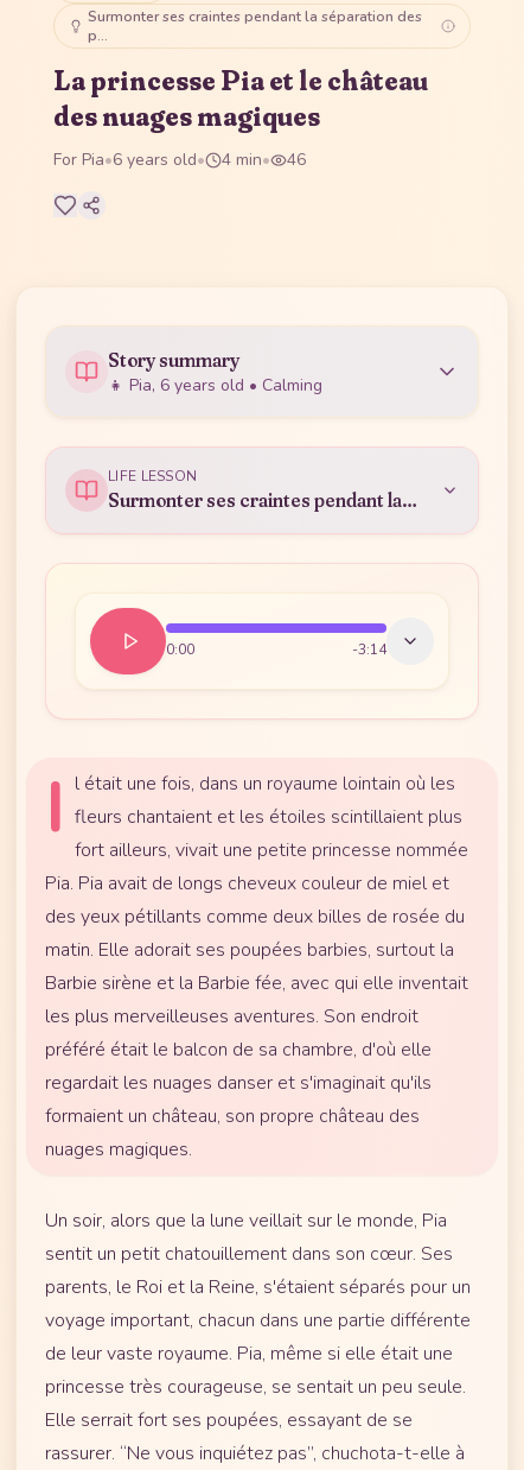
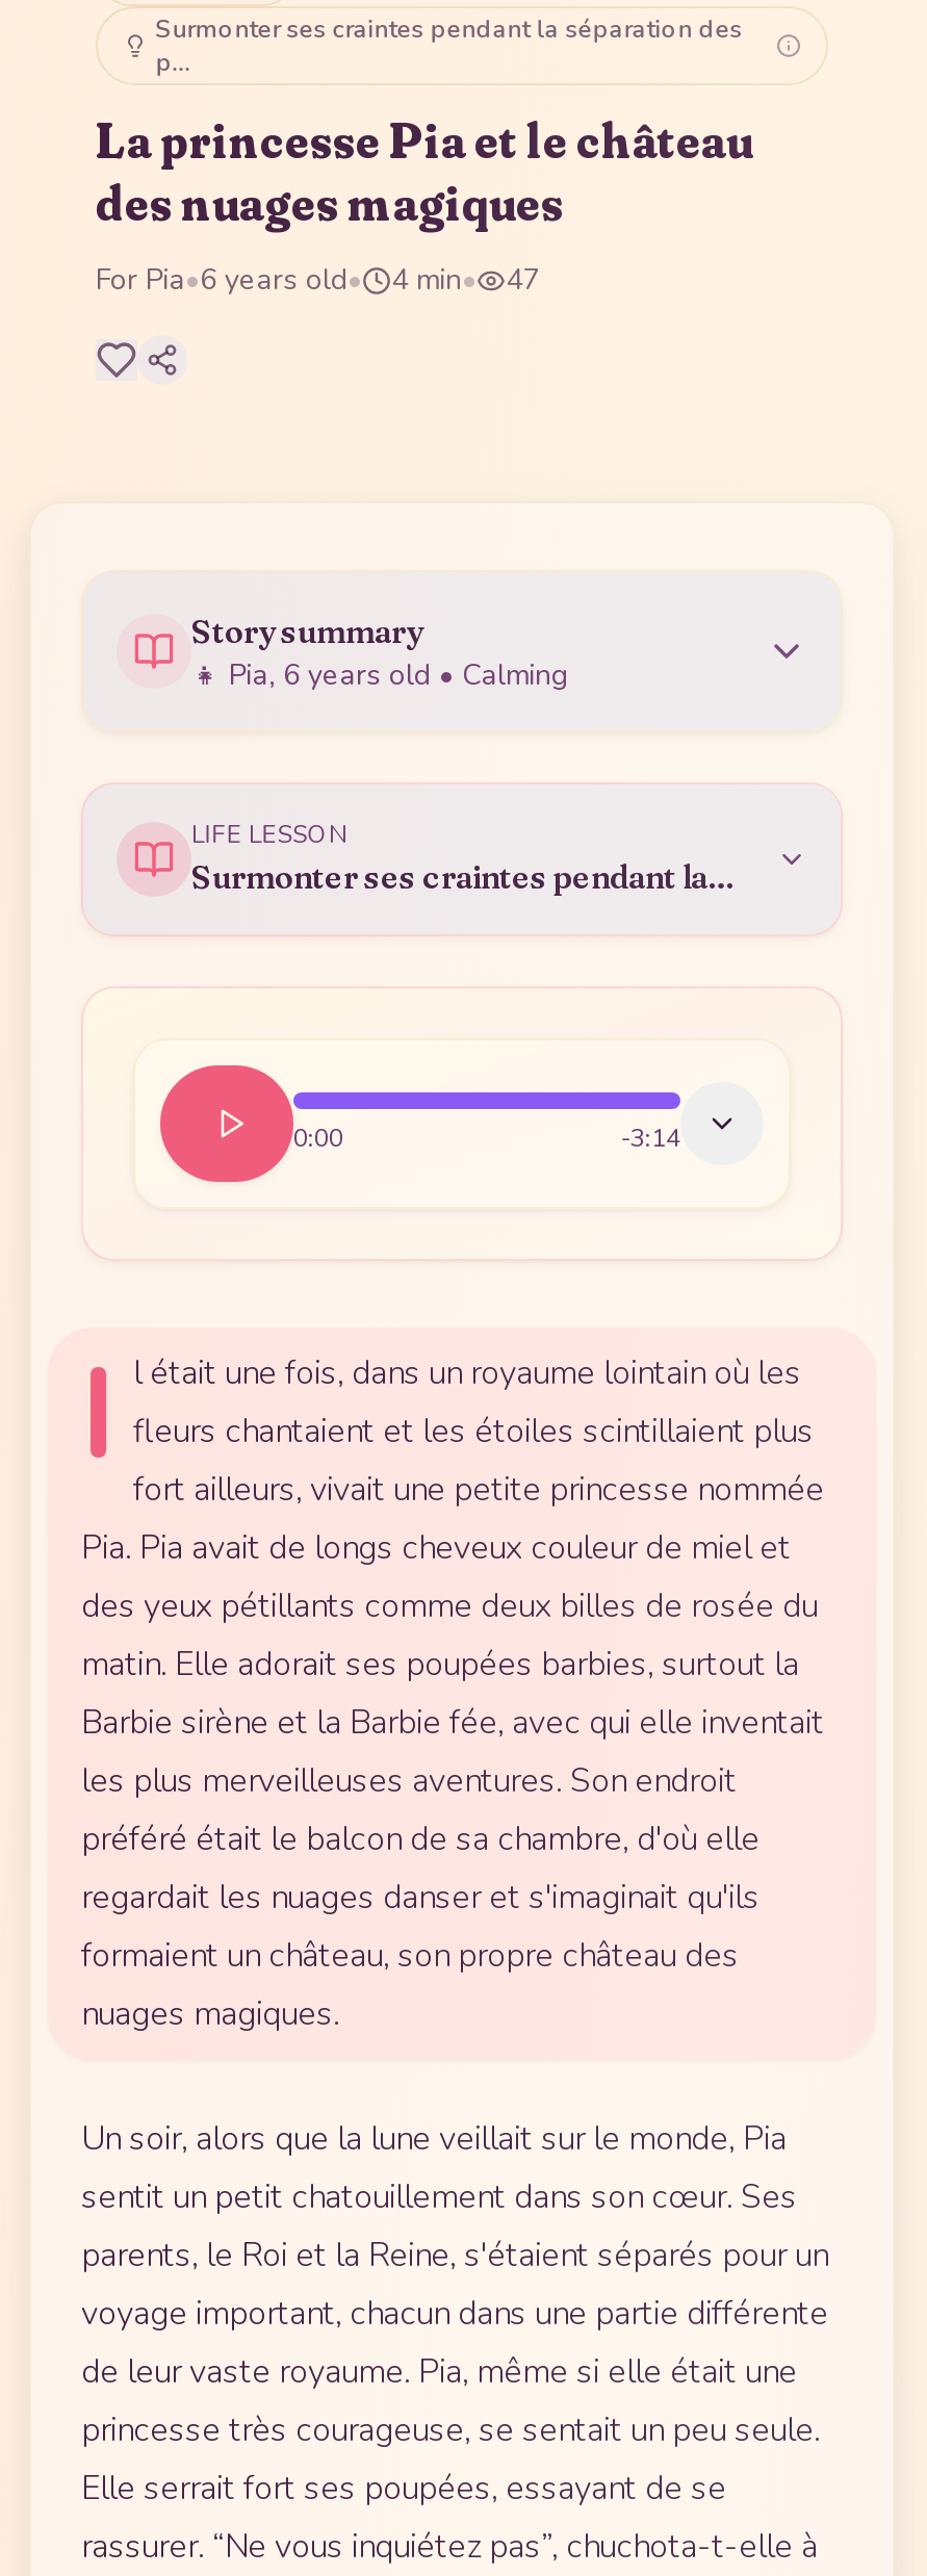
- For Pia•6 years old• 4 min• 46
+ For Pia•6 years old• 4 min• 47
